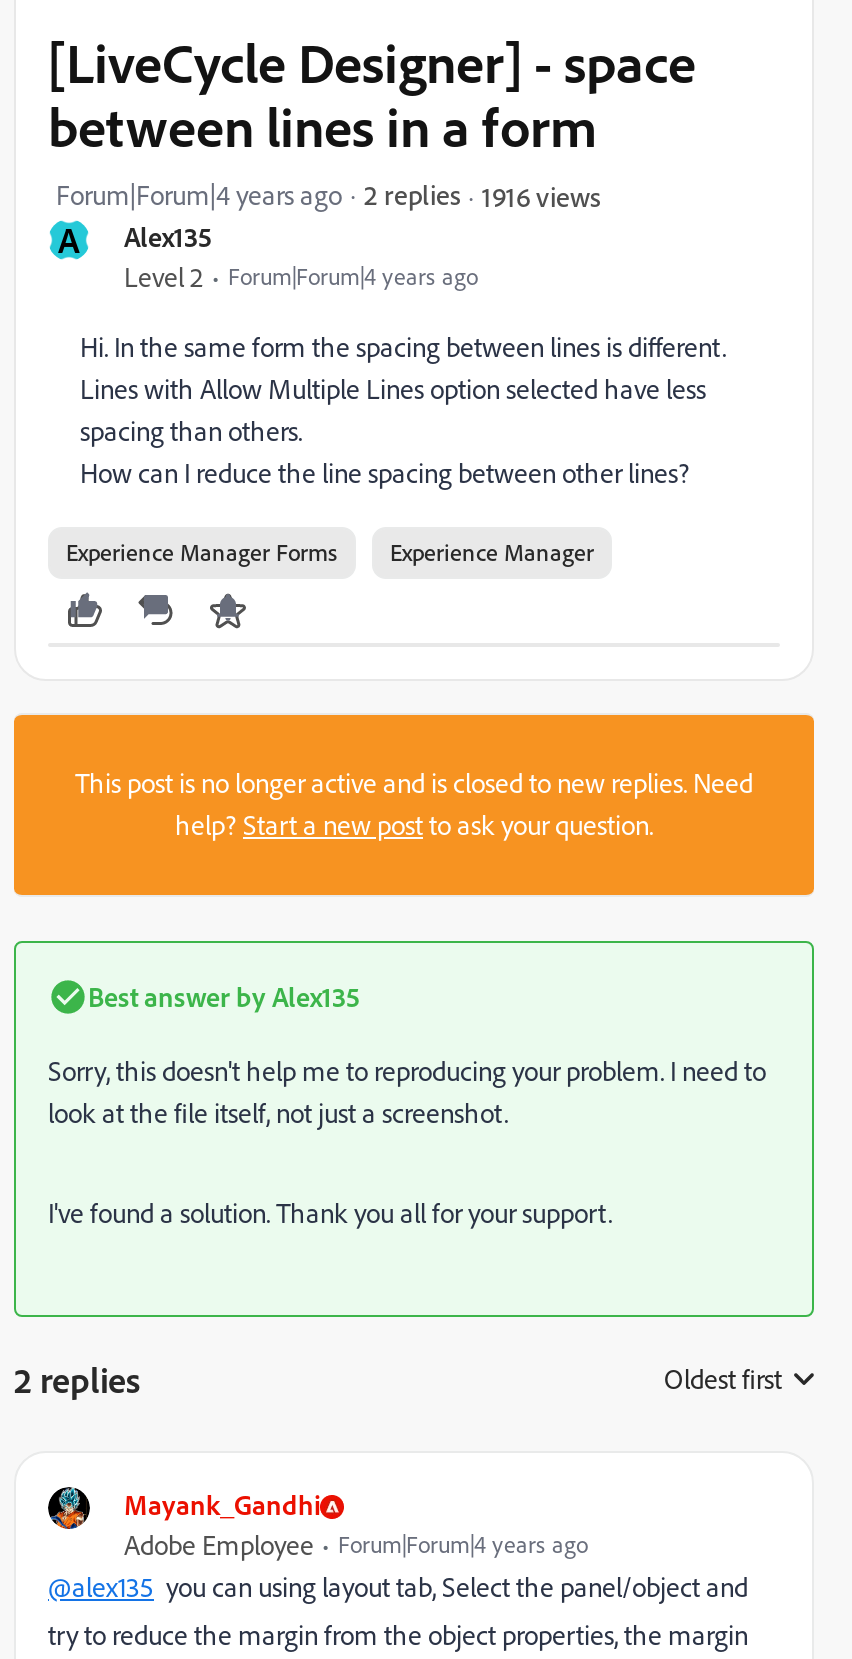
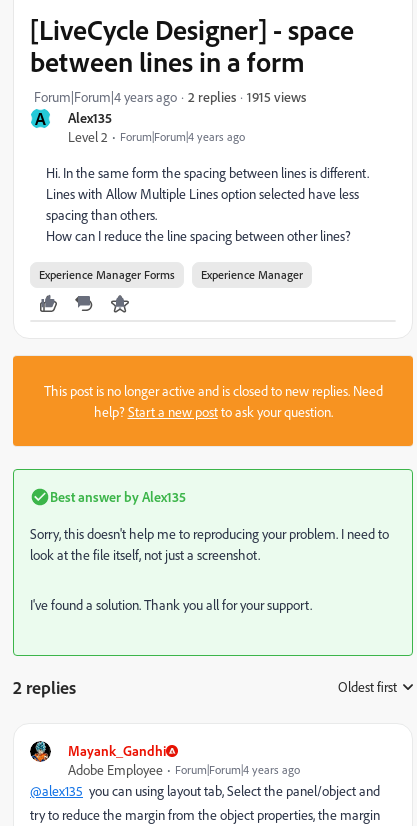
- 1916 views
+ 1915 views
